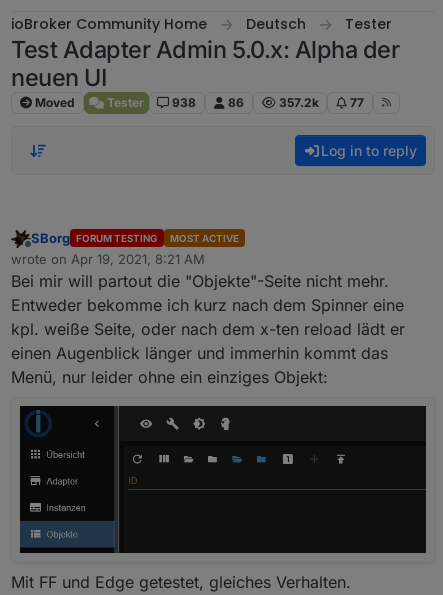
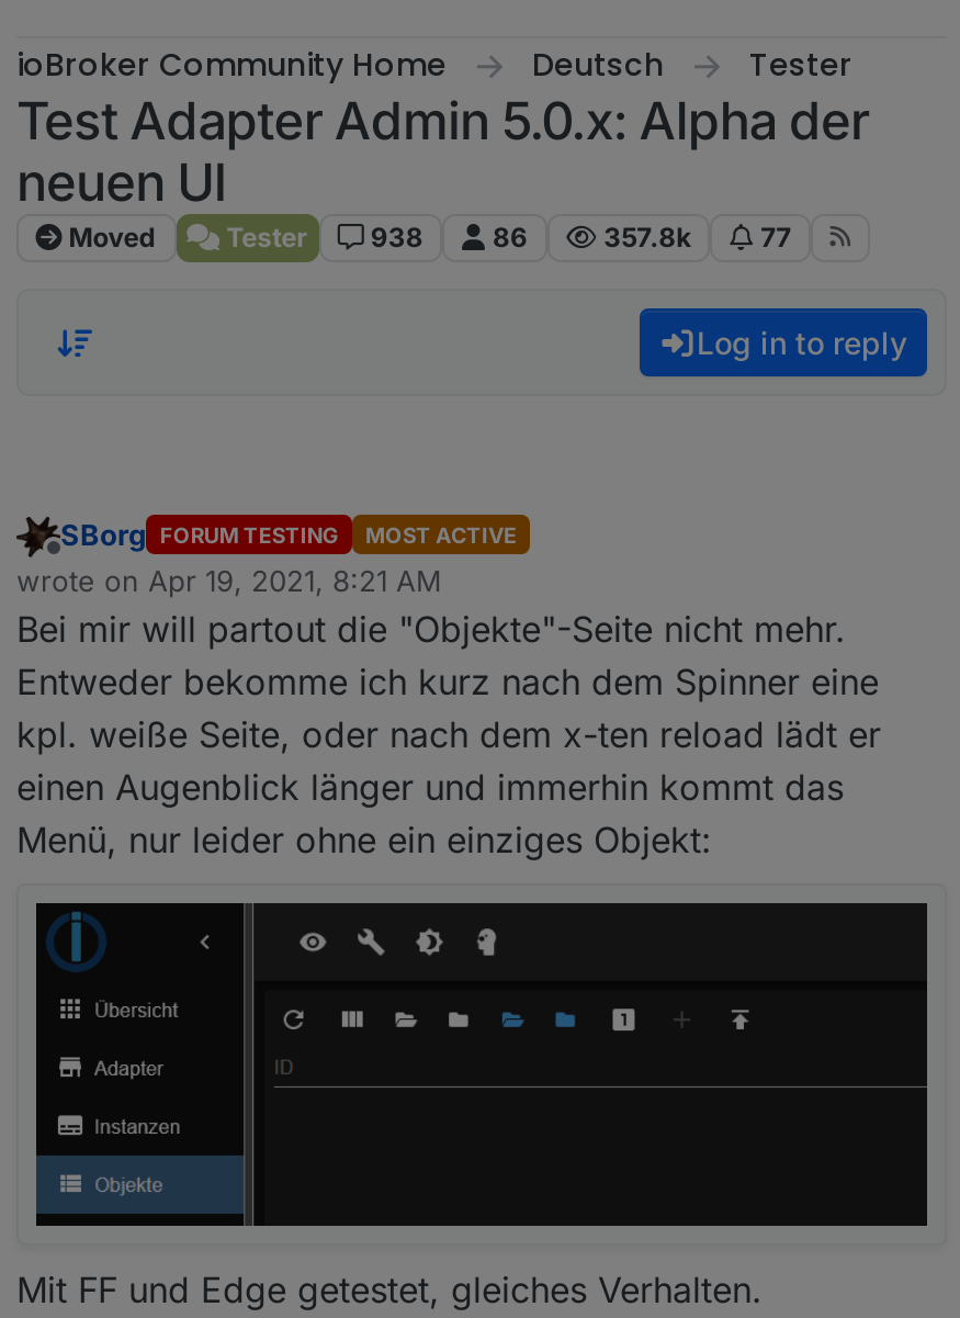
- 357.2k
+ 357.8k
